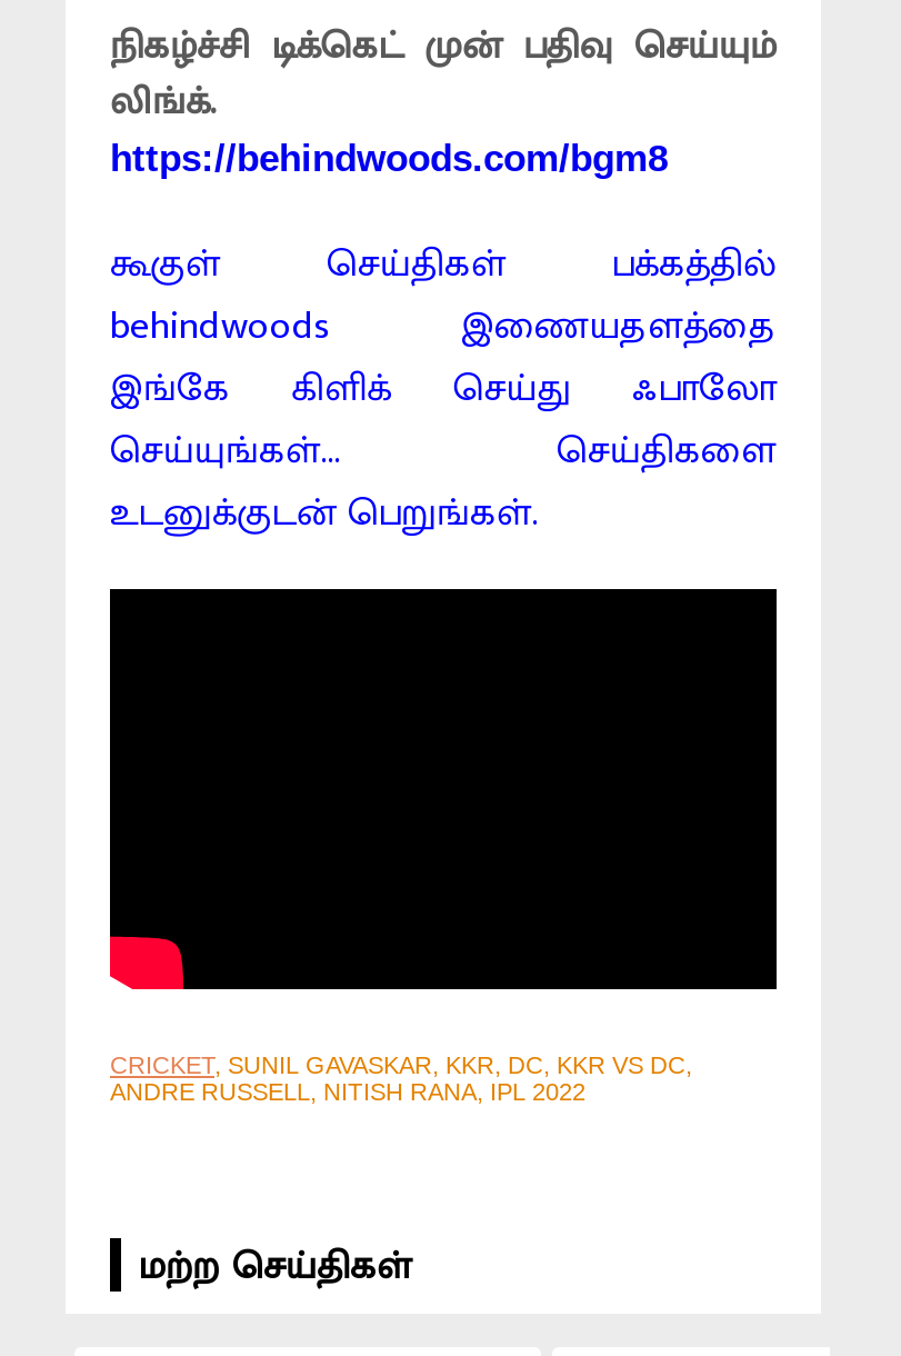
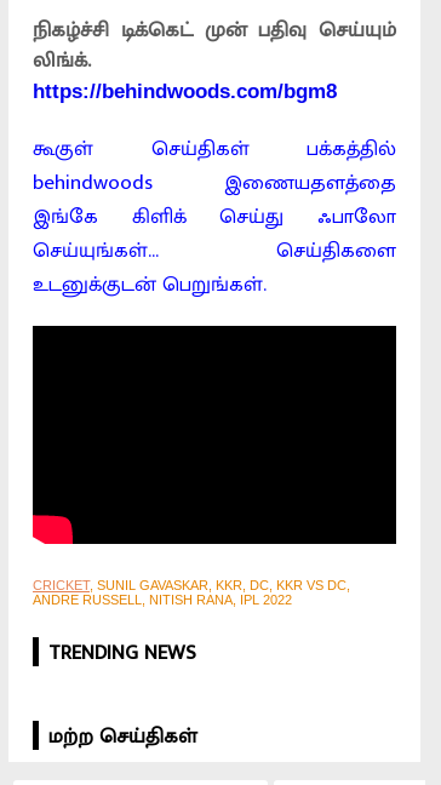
+ TRENDING NEWS
